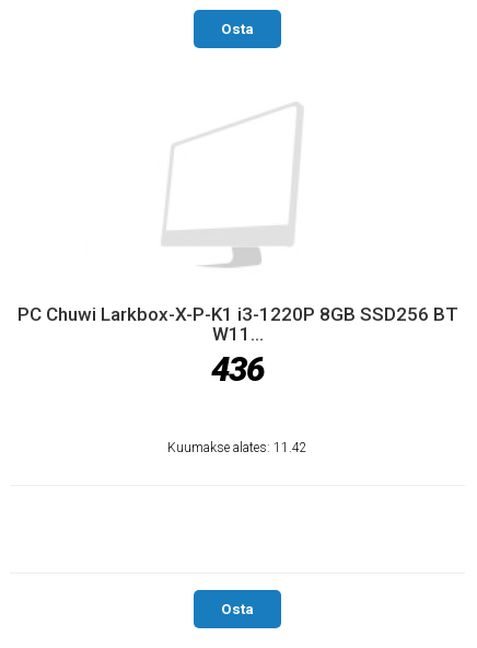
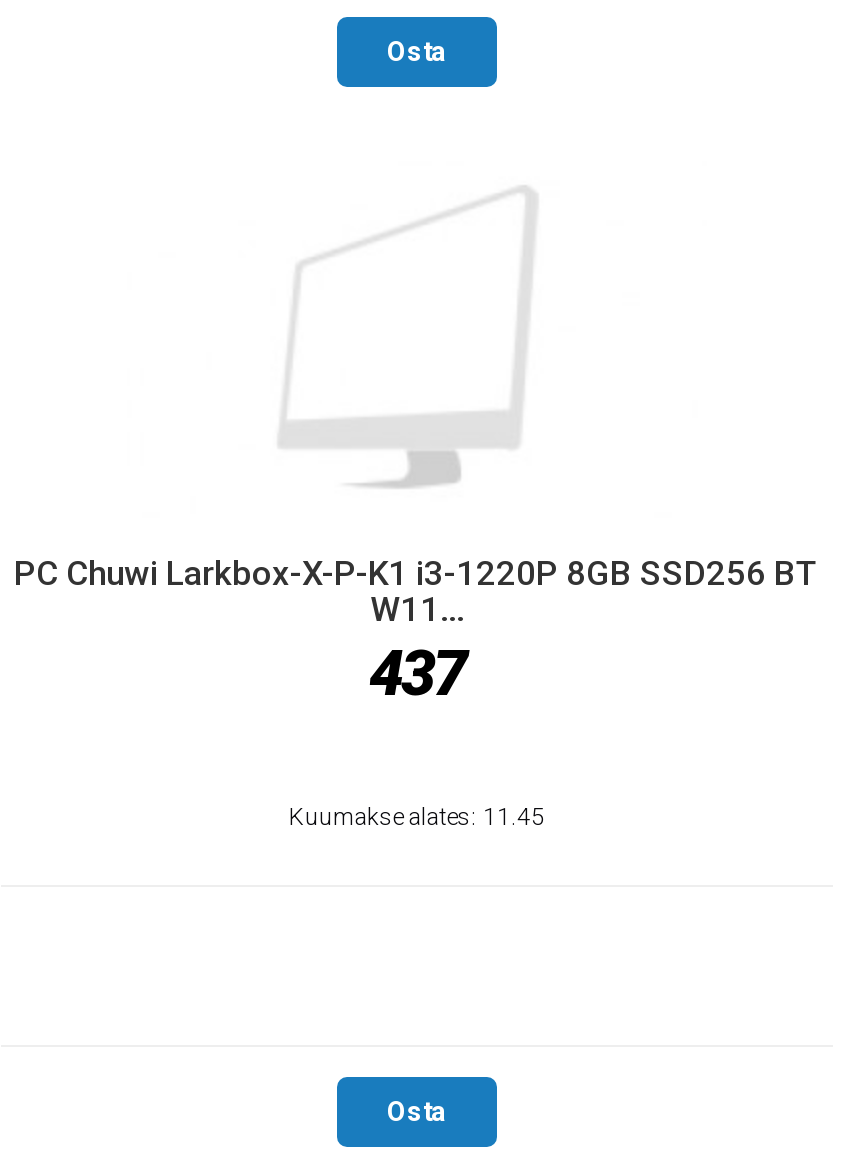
- 436
+ 437

- Kuumakse alates: 11.42
+ Kuumakse alates: 11.45
